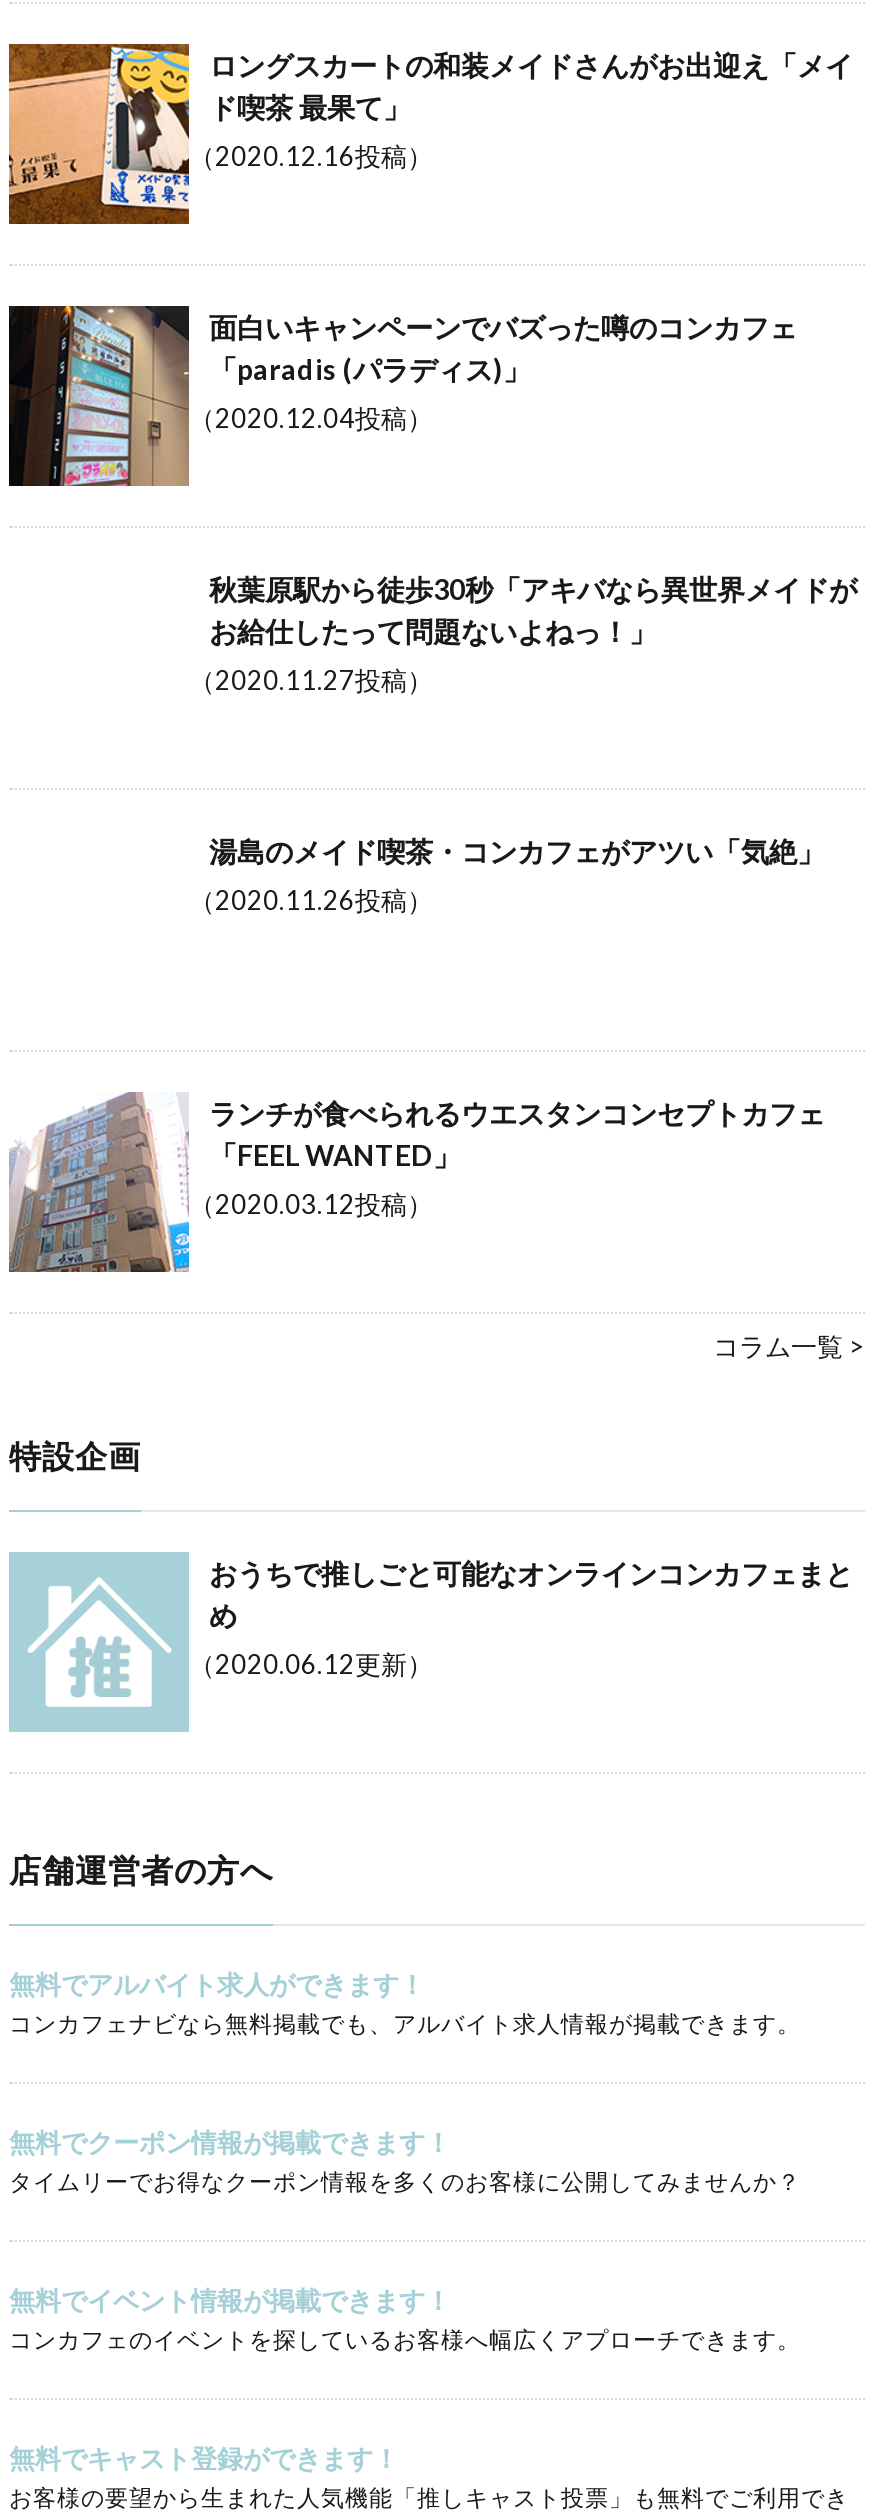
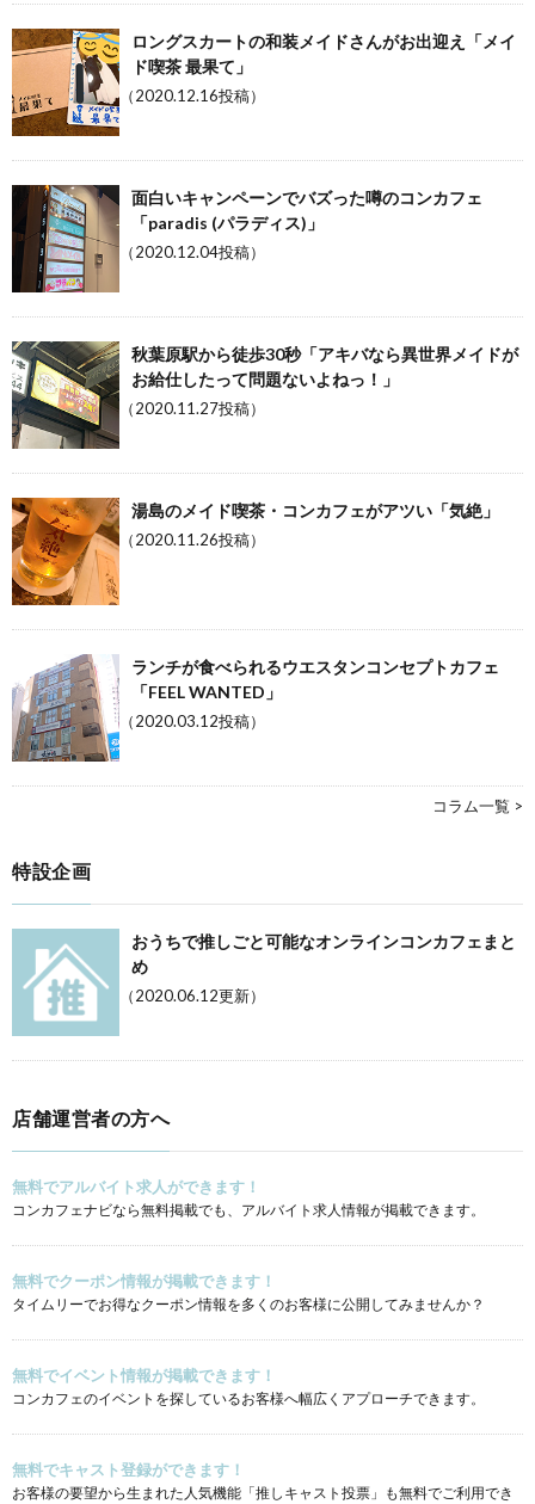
+ [image]

+ [image]
